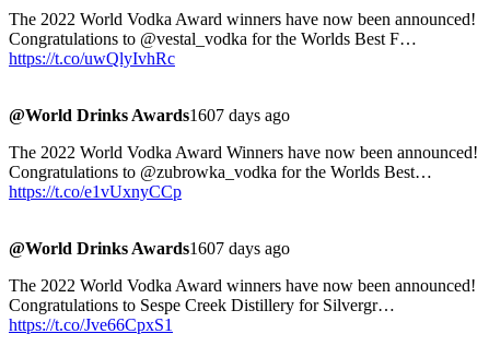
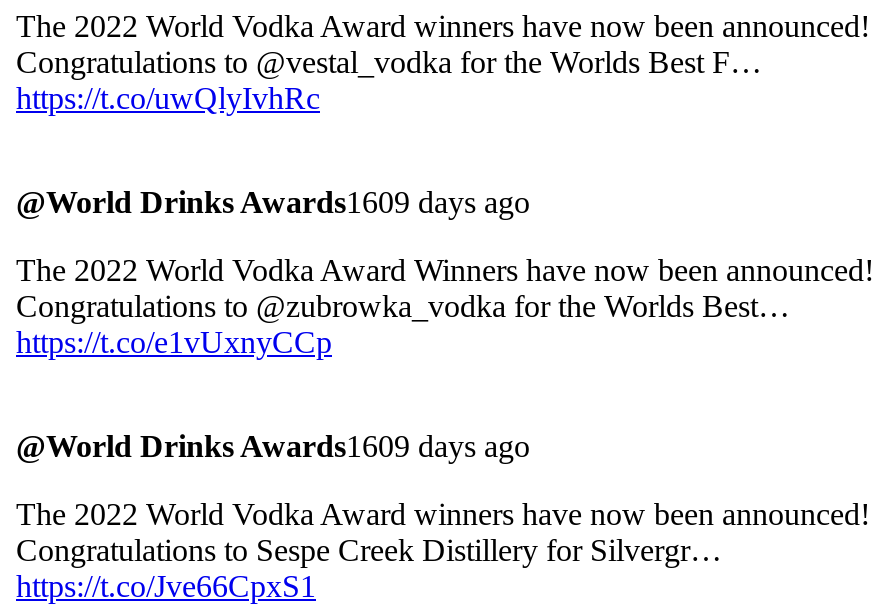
- @World Drinks Awards1607 days ago
+ @World Drinks Awards1609 days ago

- @World Drinks Awards1607 days ago
+ @World Drinks Awards1609 days ago
